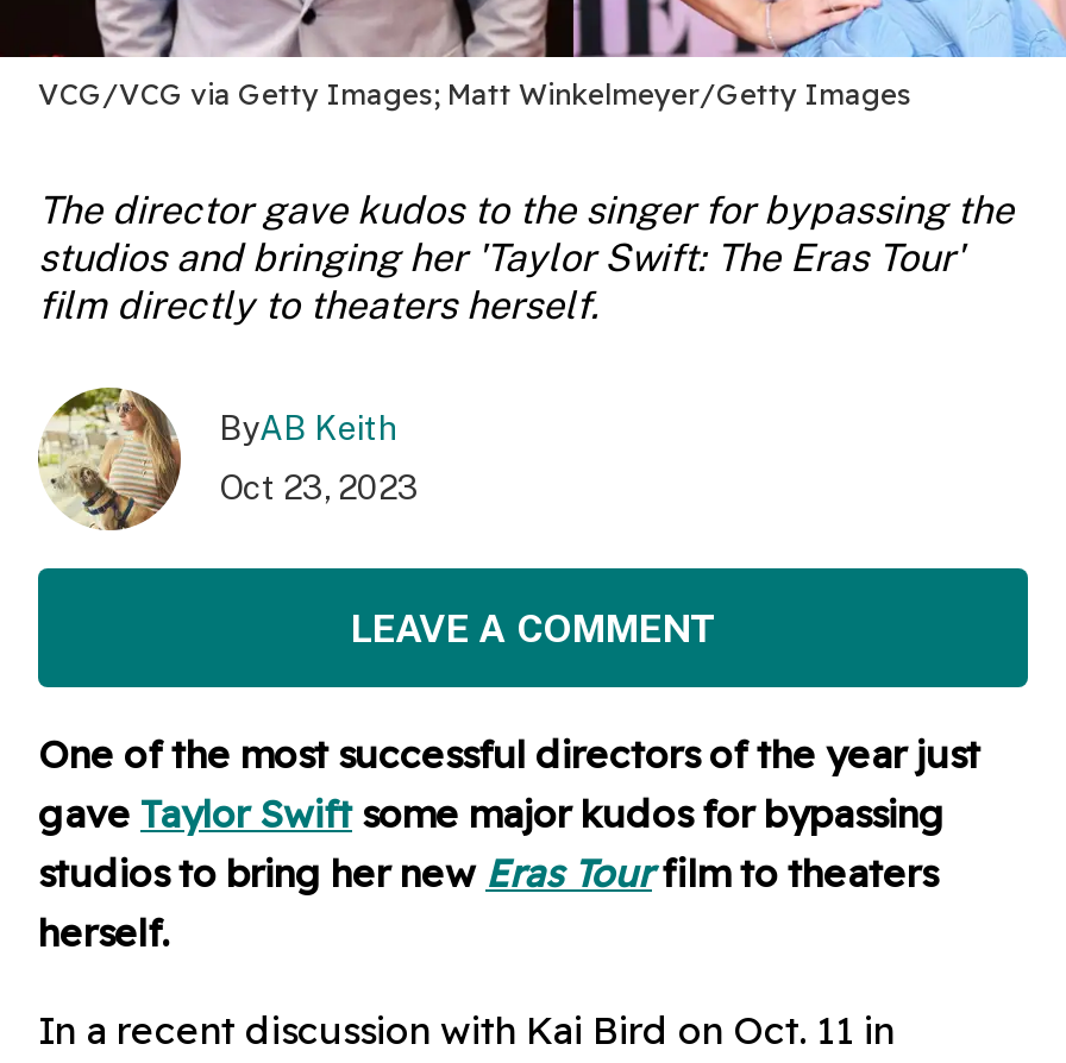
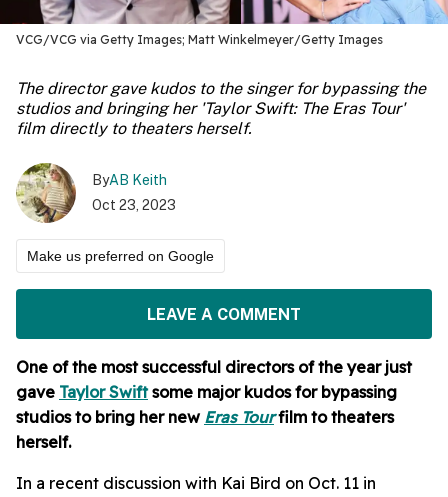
+ Make us preferred on Google
